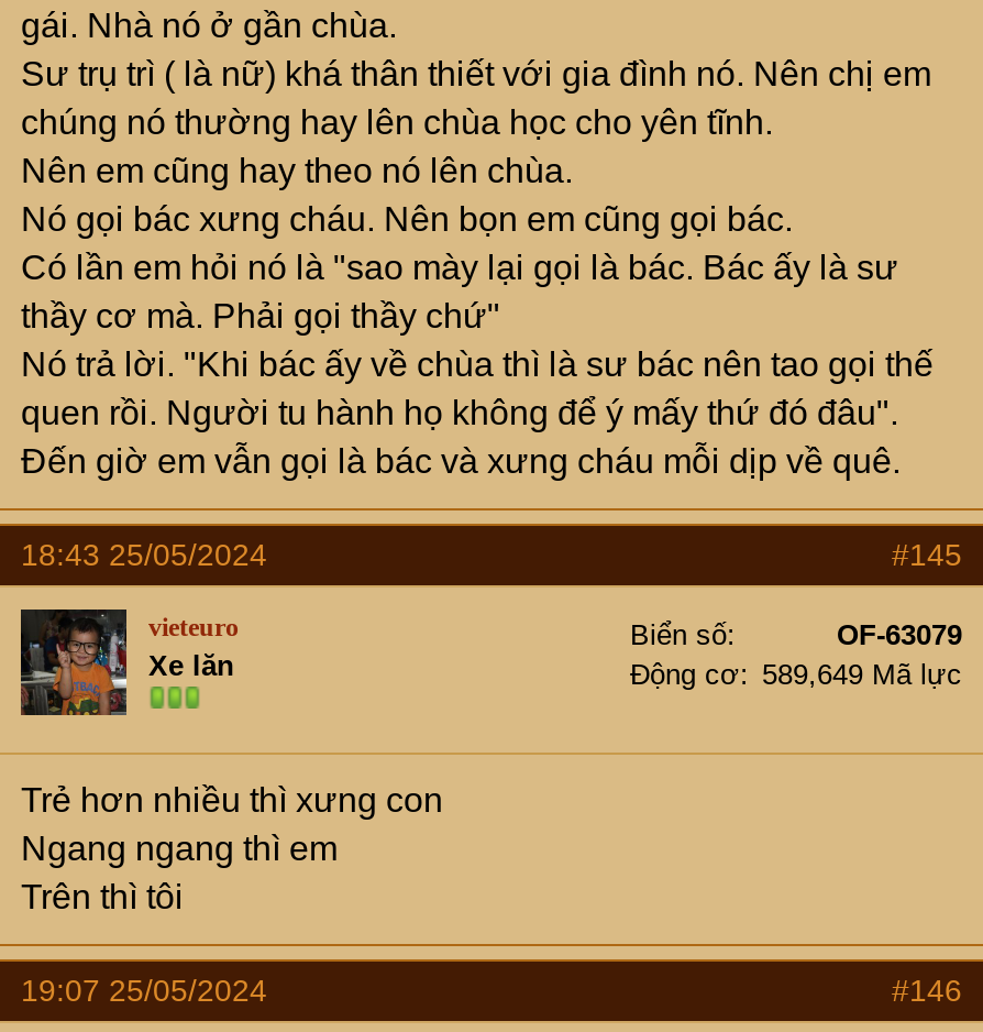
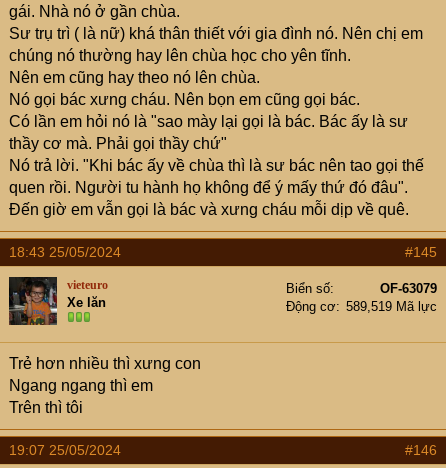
- Động cơ 589,649 Mã lực
+ Động cơ 589,519 Mã lực
